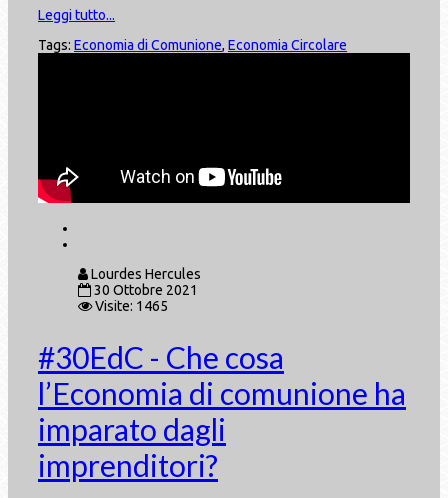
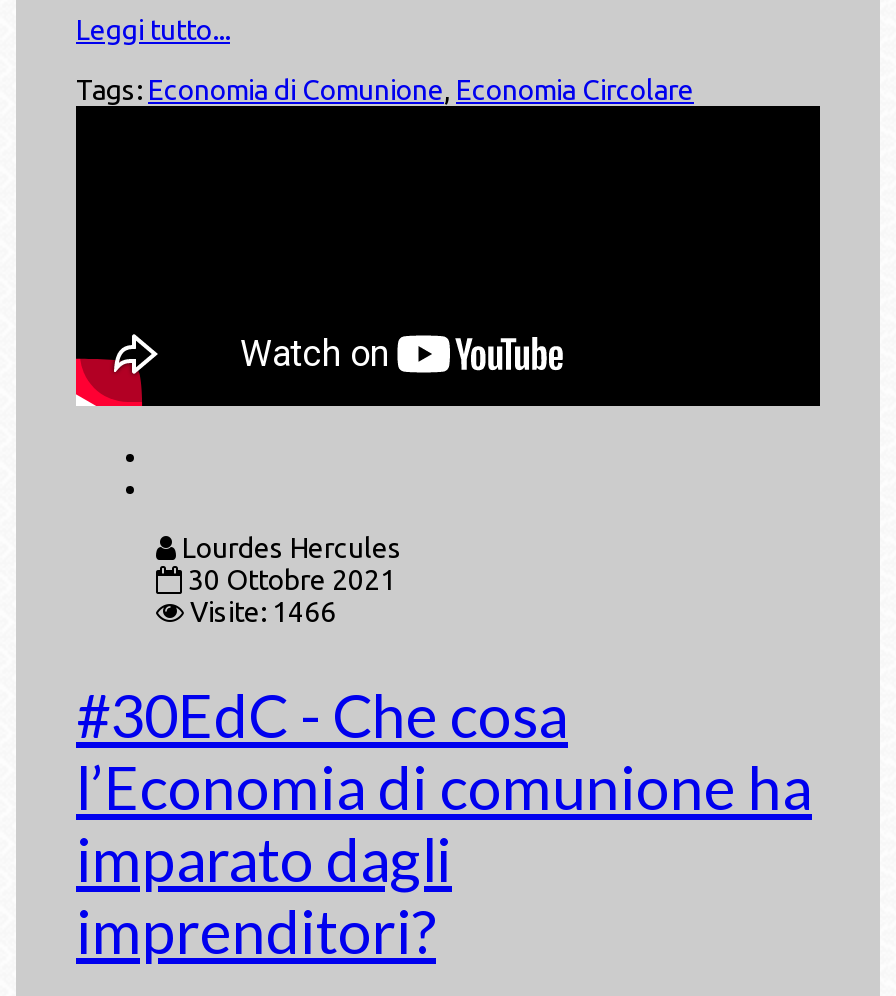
- Visite: 1465
+ Visite: 1466
